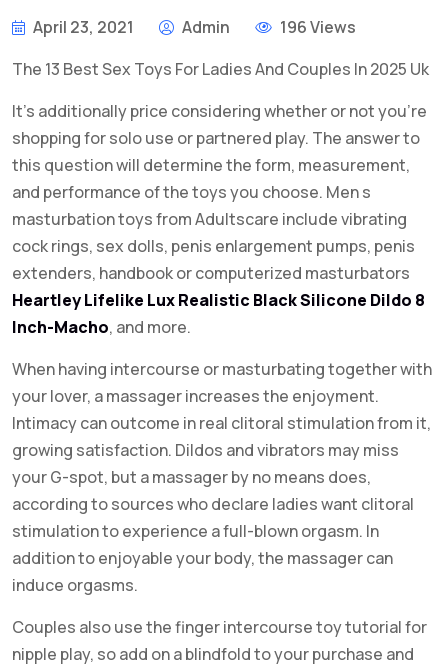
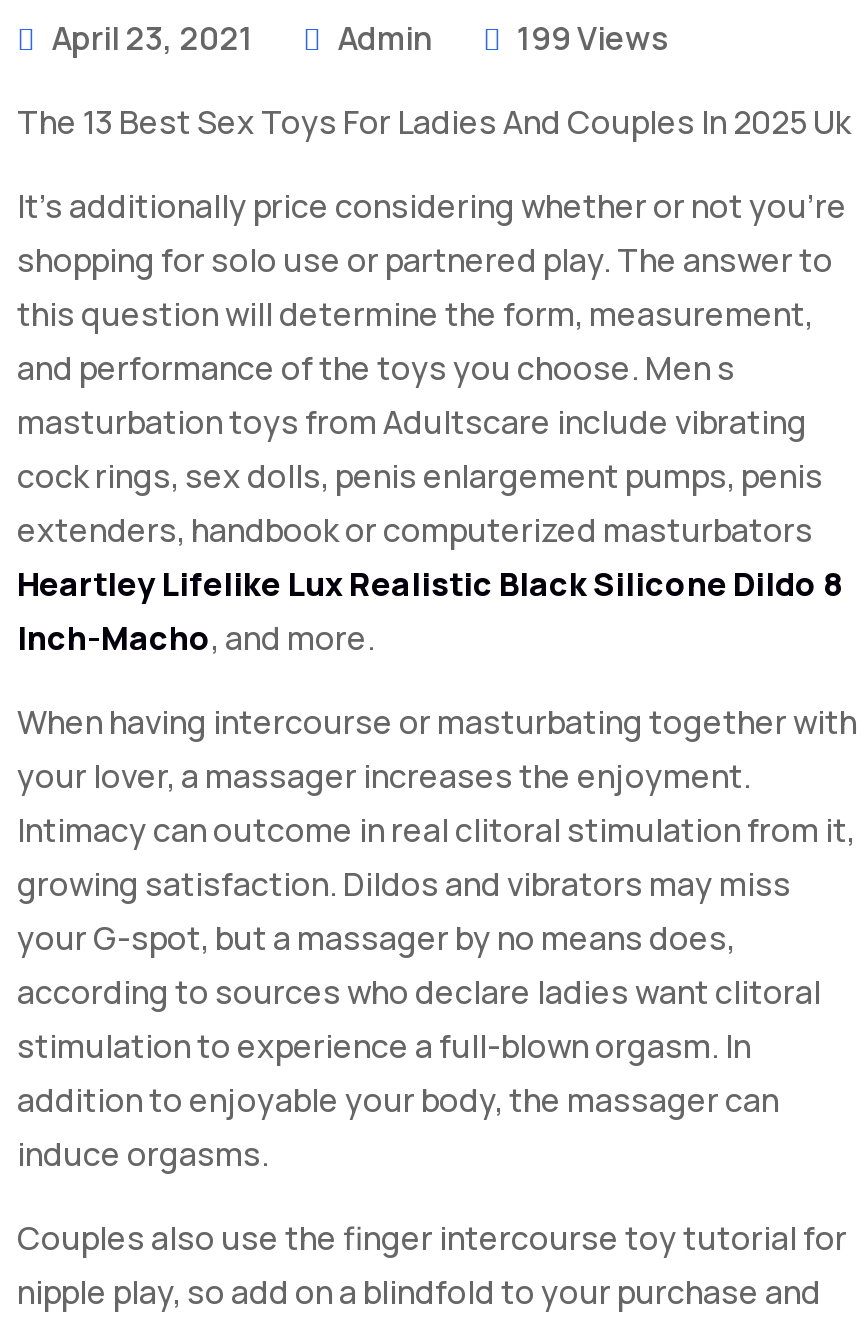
- 196 Views
+ 199 Views
